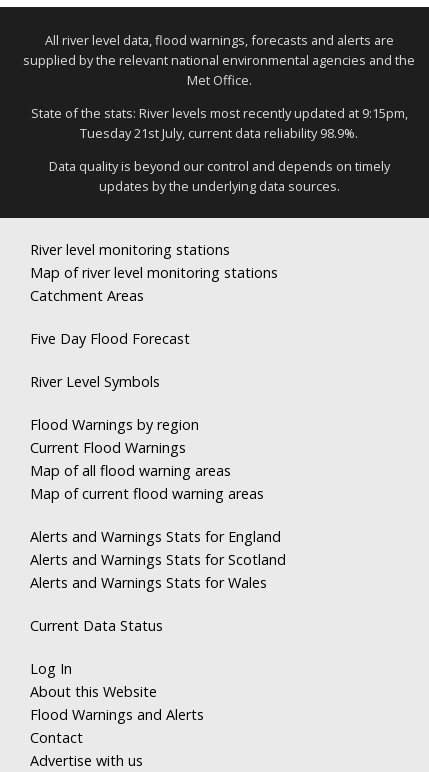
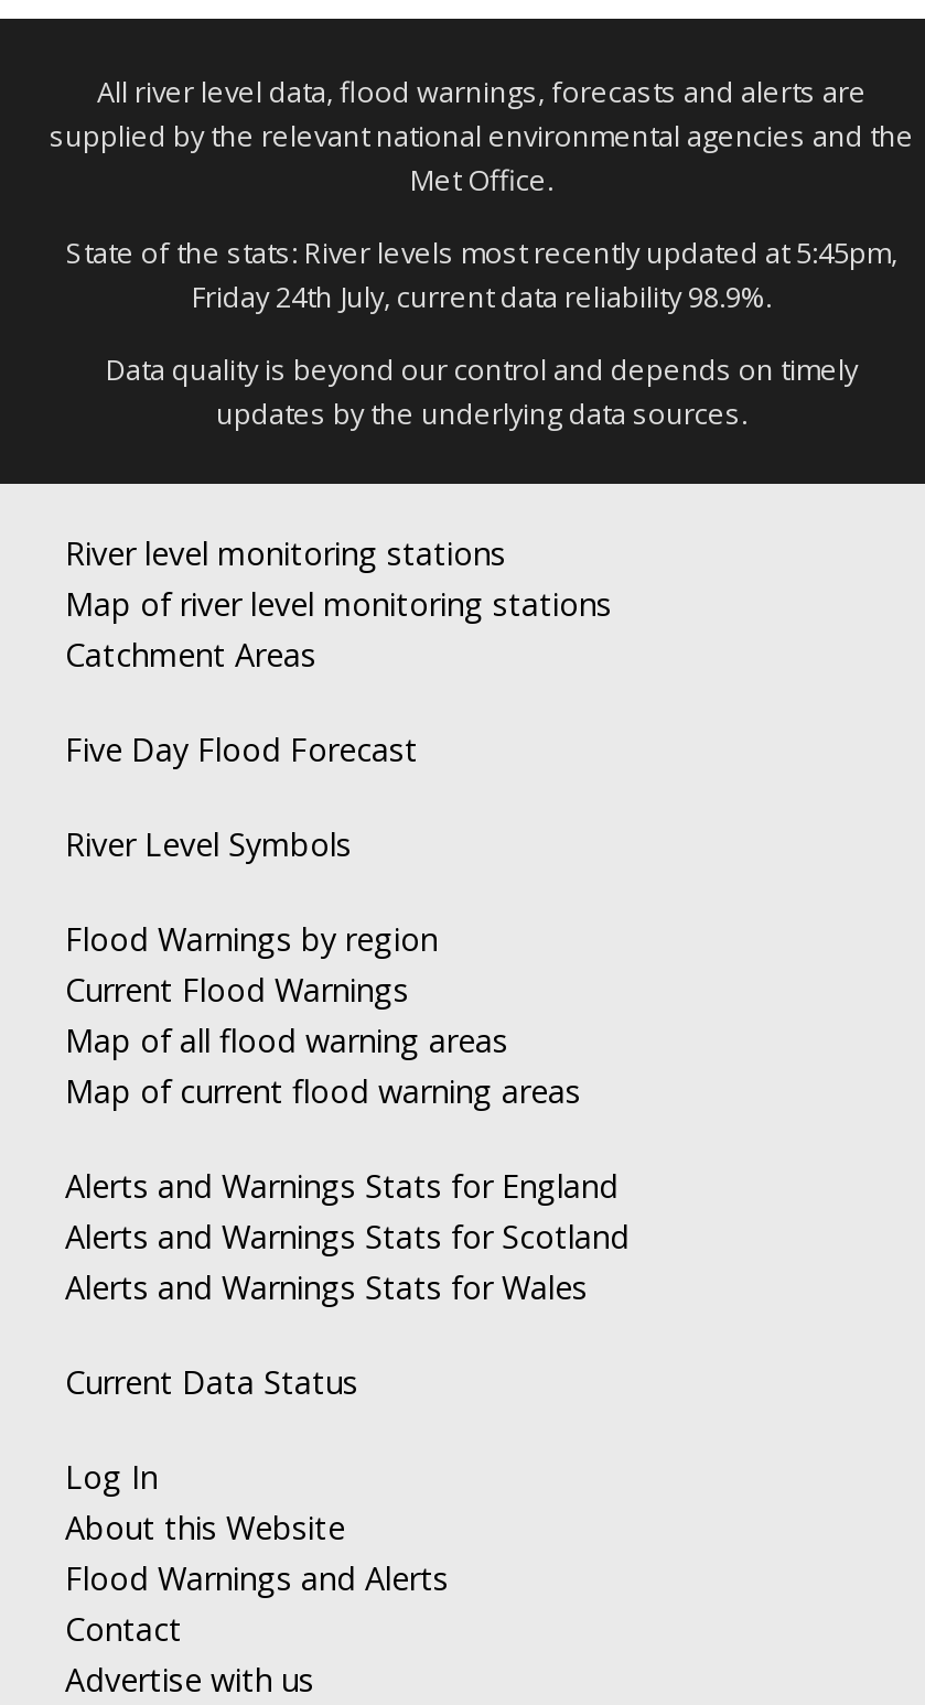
- State of the stats: River levels most recently updated at 9:15pm,
+ State of the stats: River levels most recently updated at 5:45pm,

- Tuesday 21st July, current data reliability 98.9%.
+ Friday 24th July, current data reliability 98.9%.
